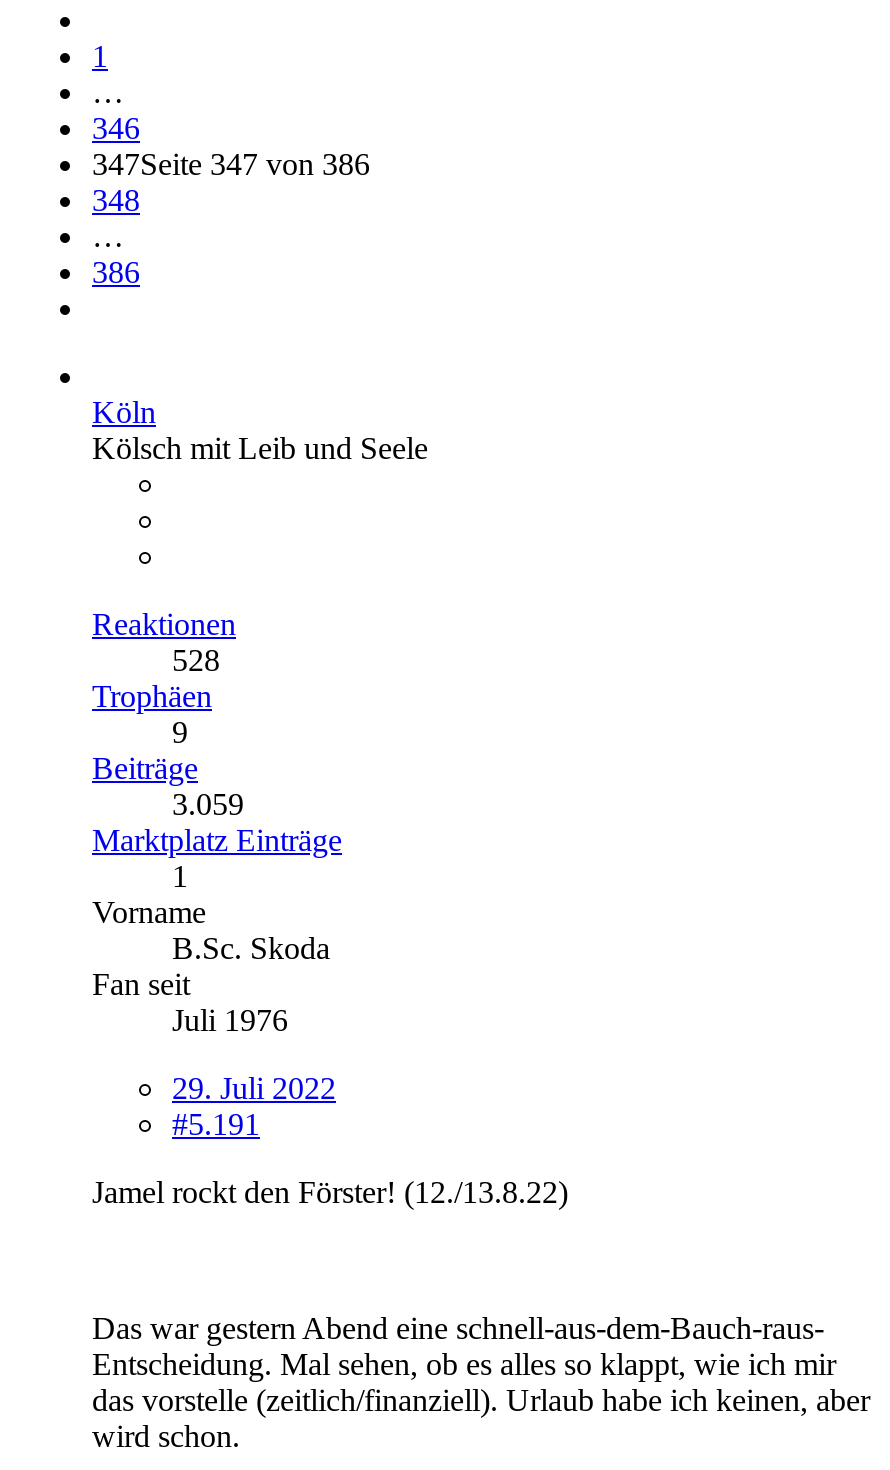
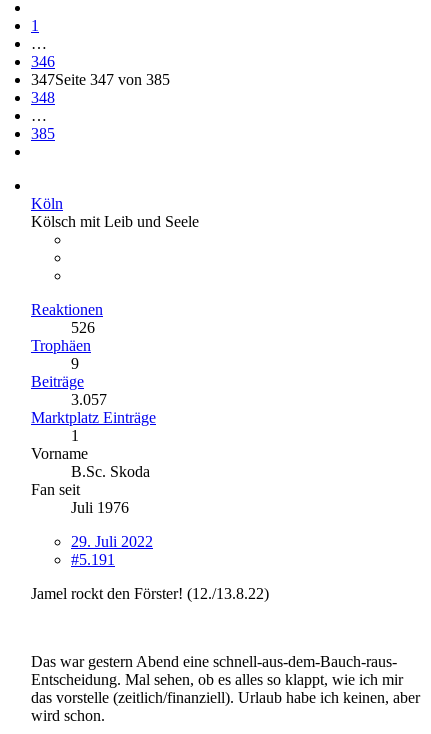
- 347Seite 347 von 386
+ 347Seite 347 von 385

- 386
+ 385

- 528
+ 526

- 3.059
+ 3.057
